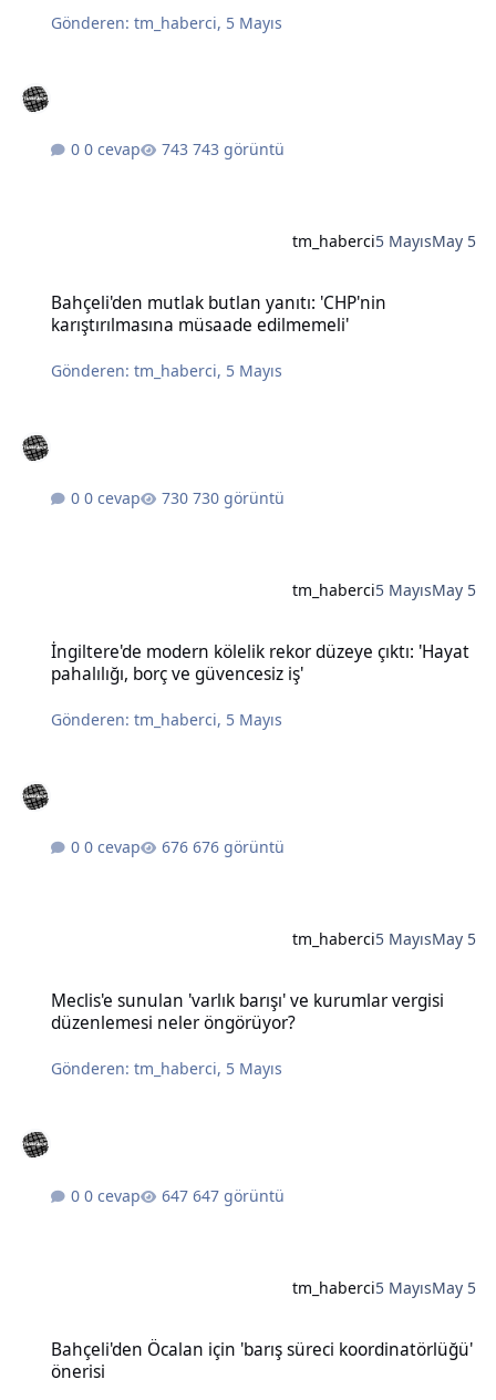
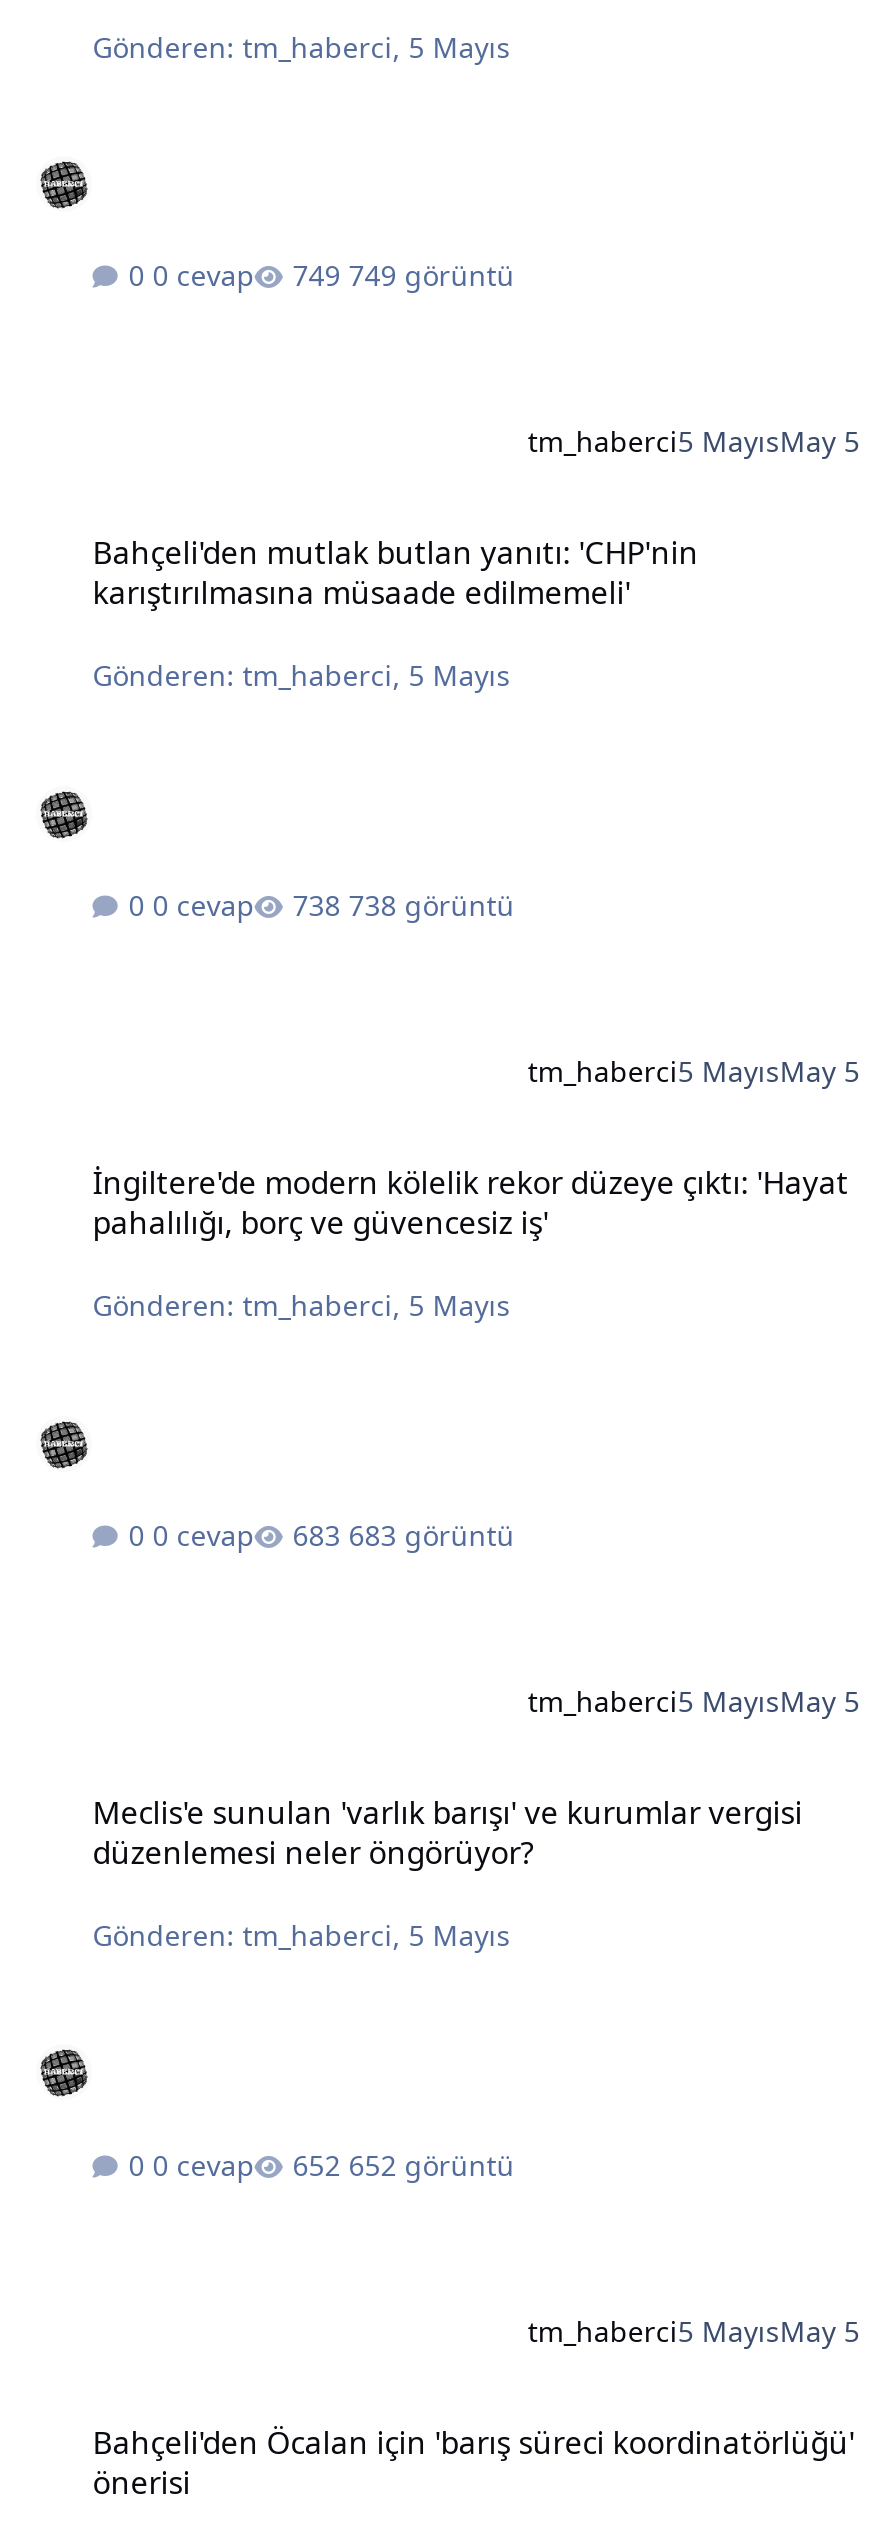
- 743 görüntü
+ 749 görüntü

- 730 görüntü
+ 738 görüntü

- 676 görüntü
+ 683 görüntü

- 647 görüntü
+ 652 görüntü
